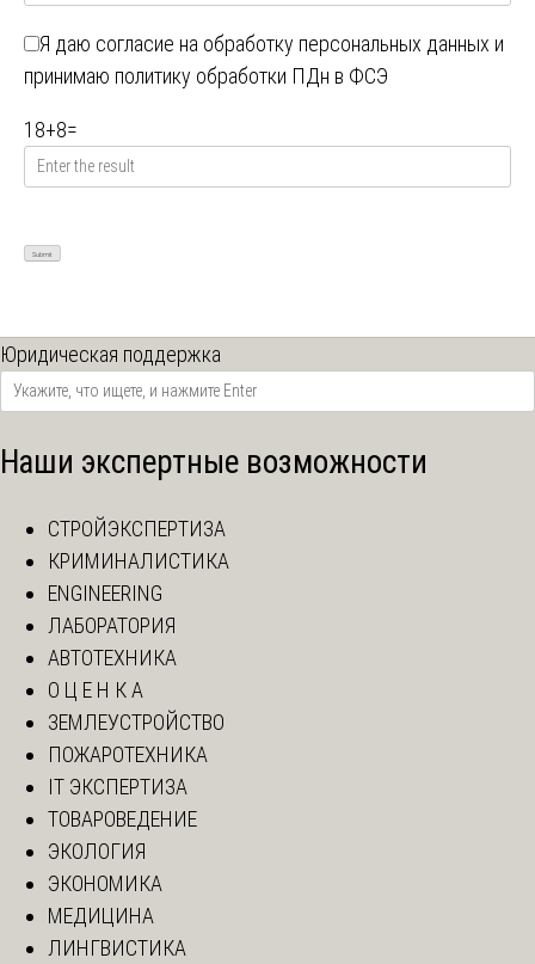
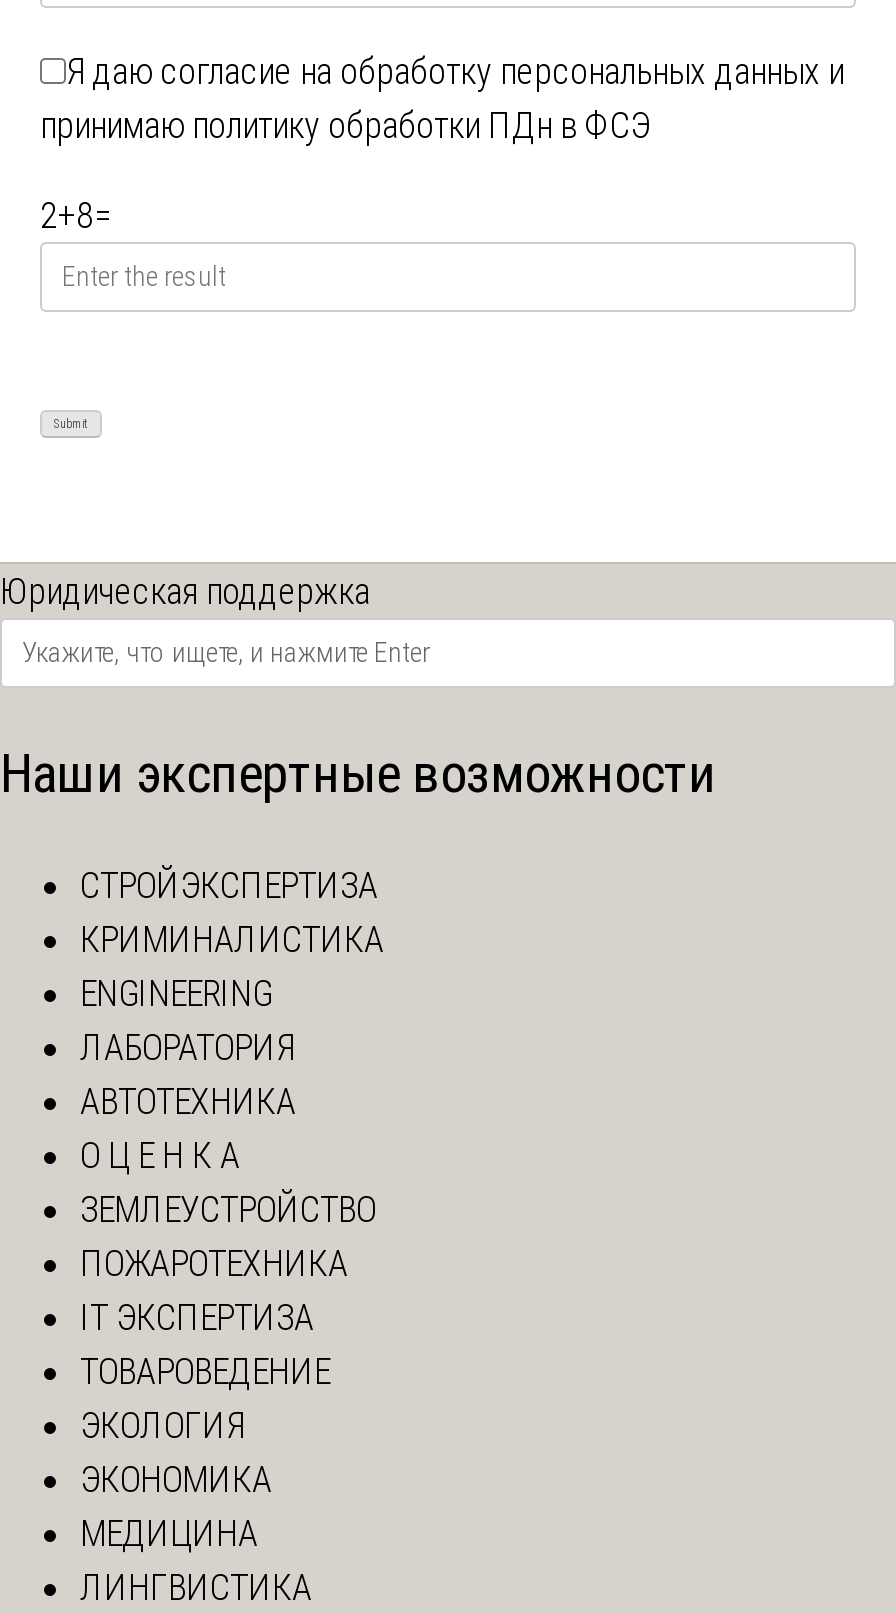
- 18+8=
+ 2+8=
